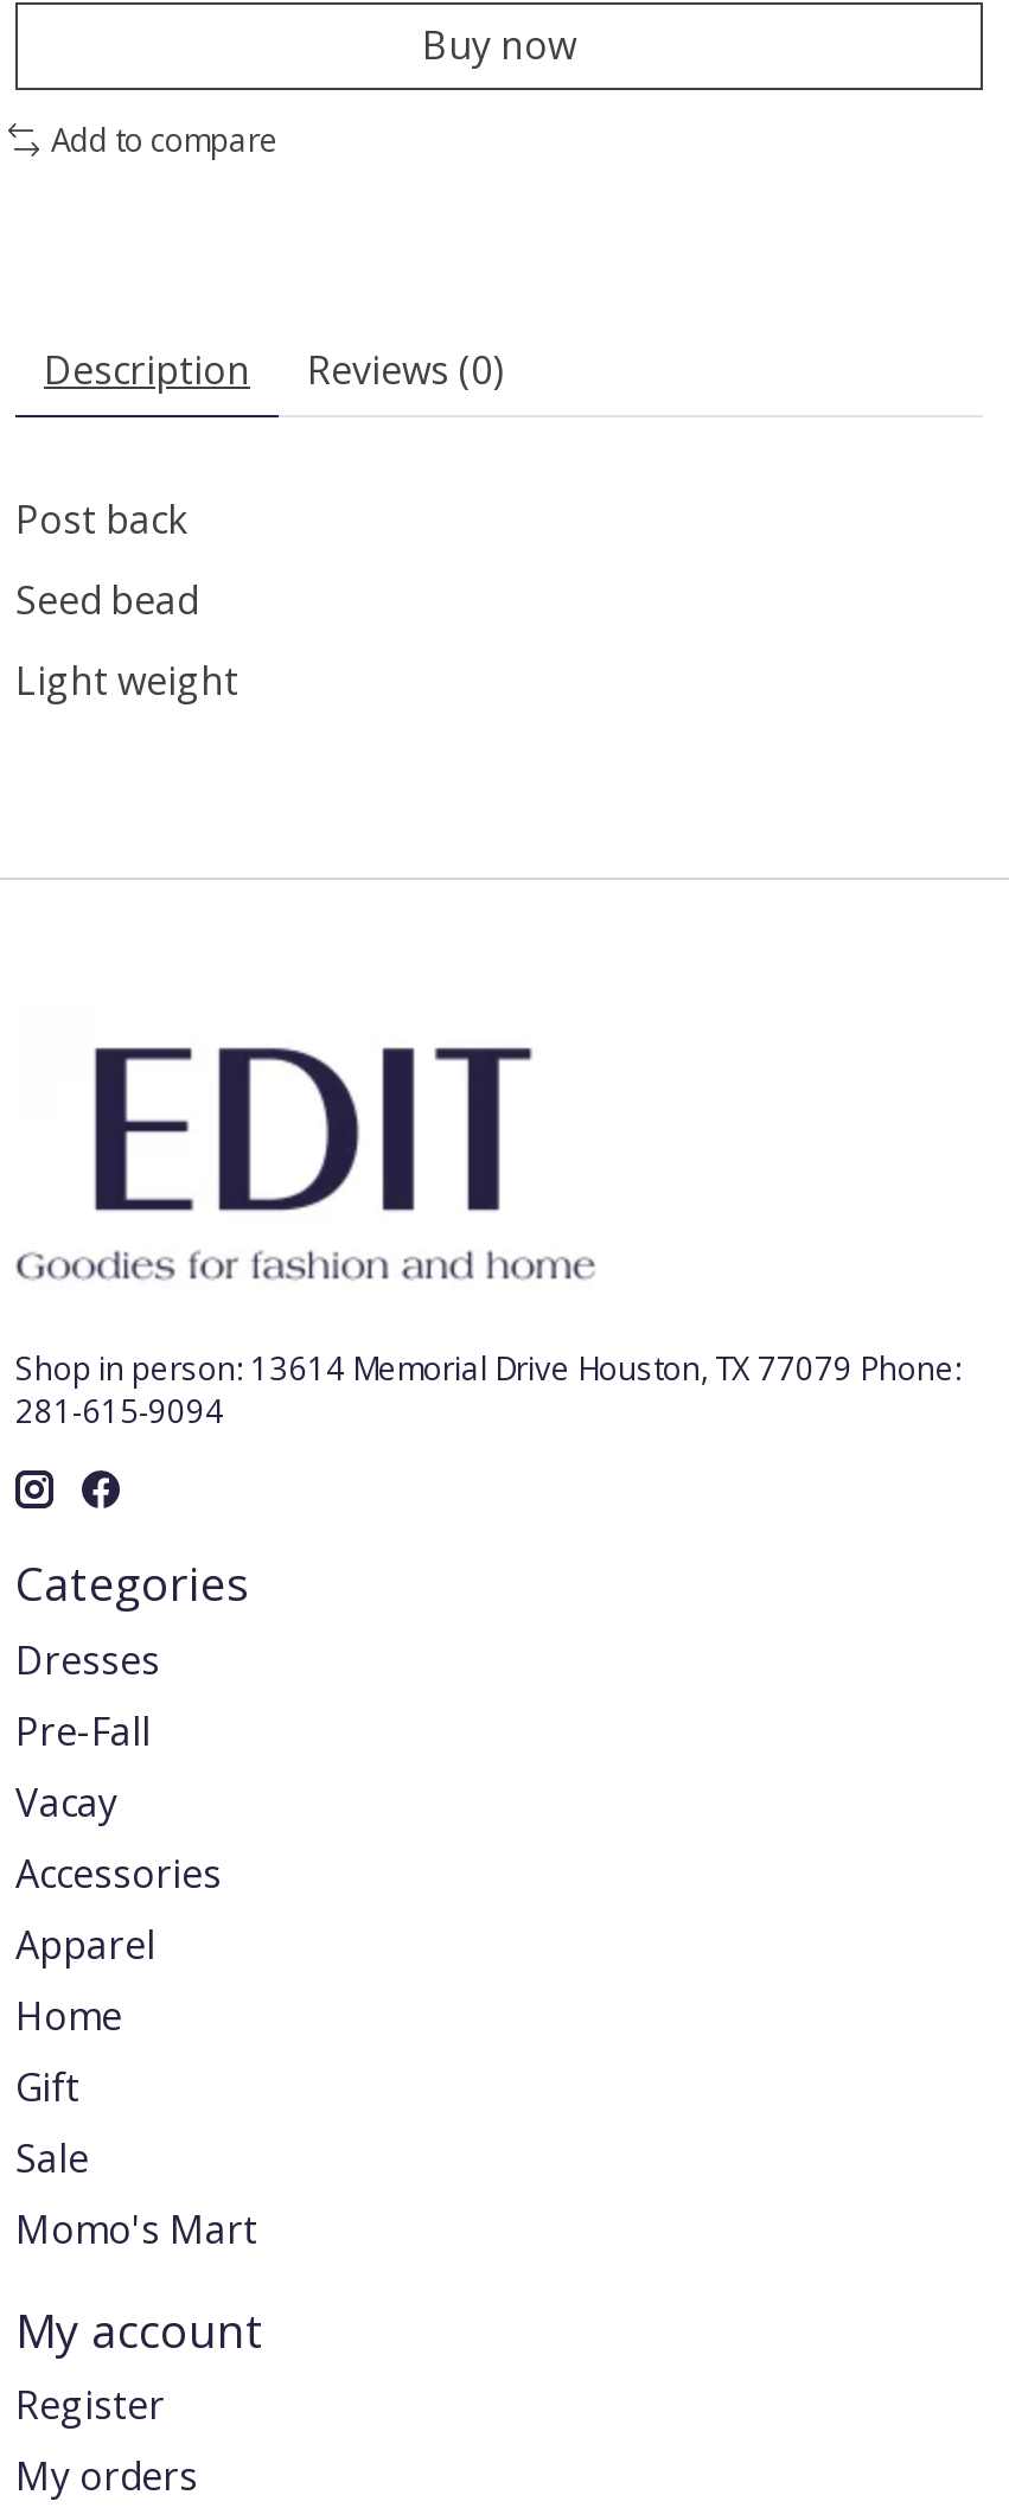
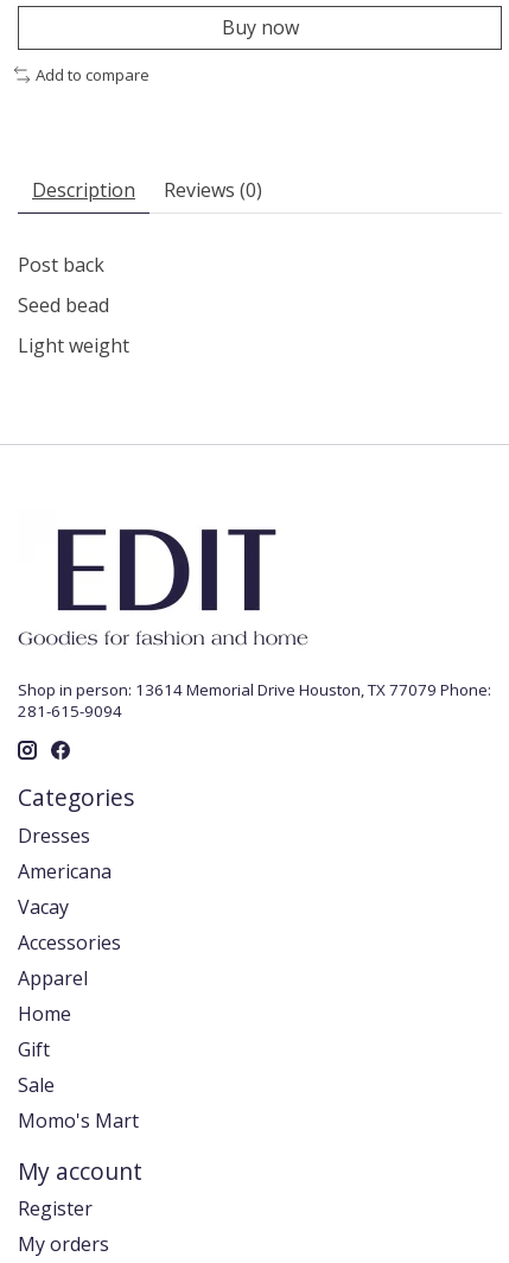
- Pre-Fall
+ Americana
